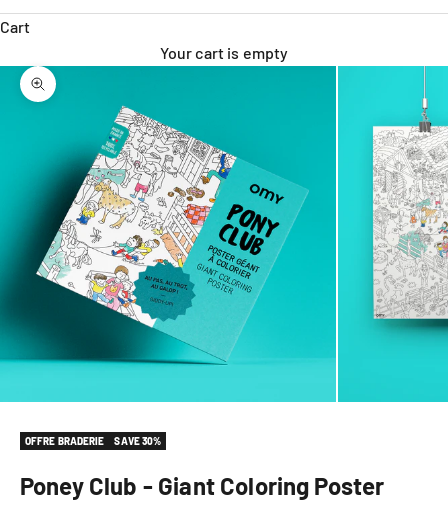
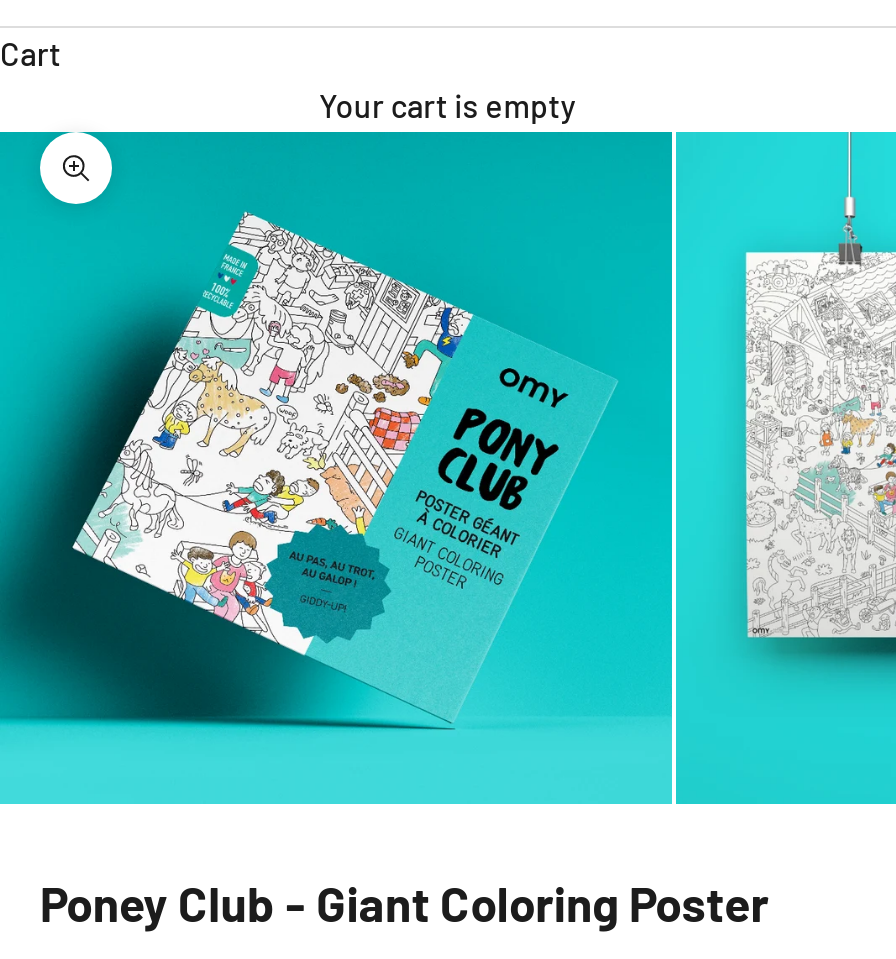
- OFFRE BRADERIE
- SAVE 30%
